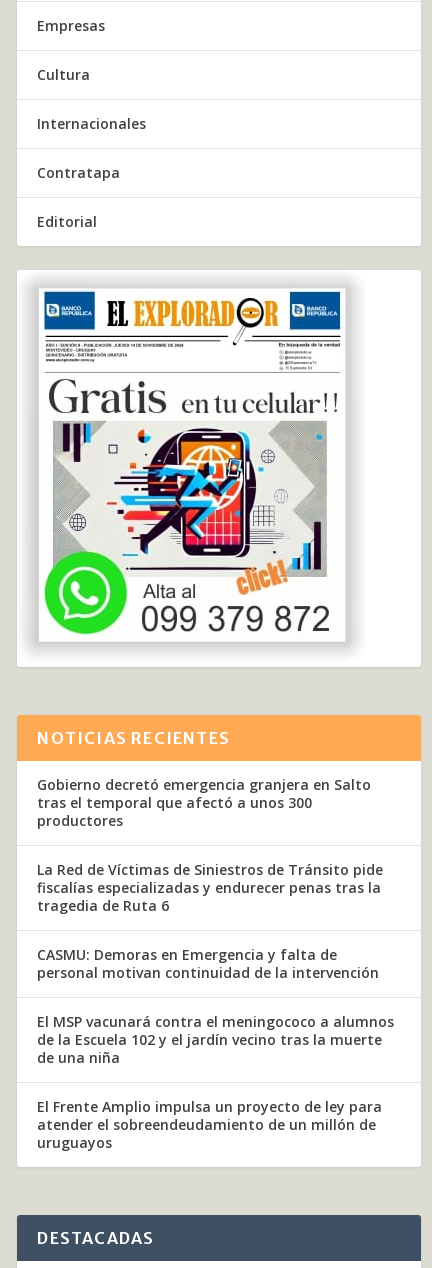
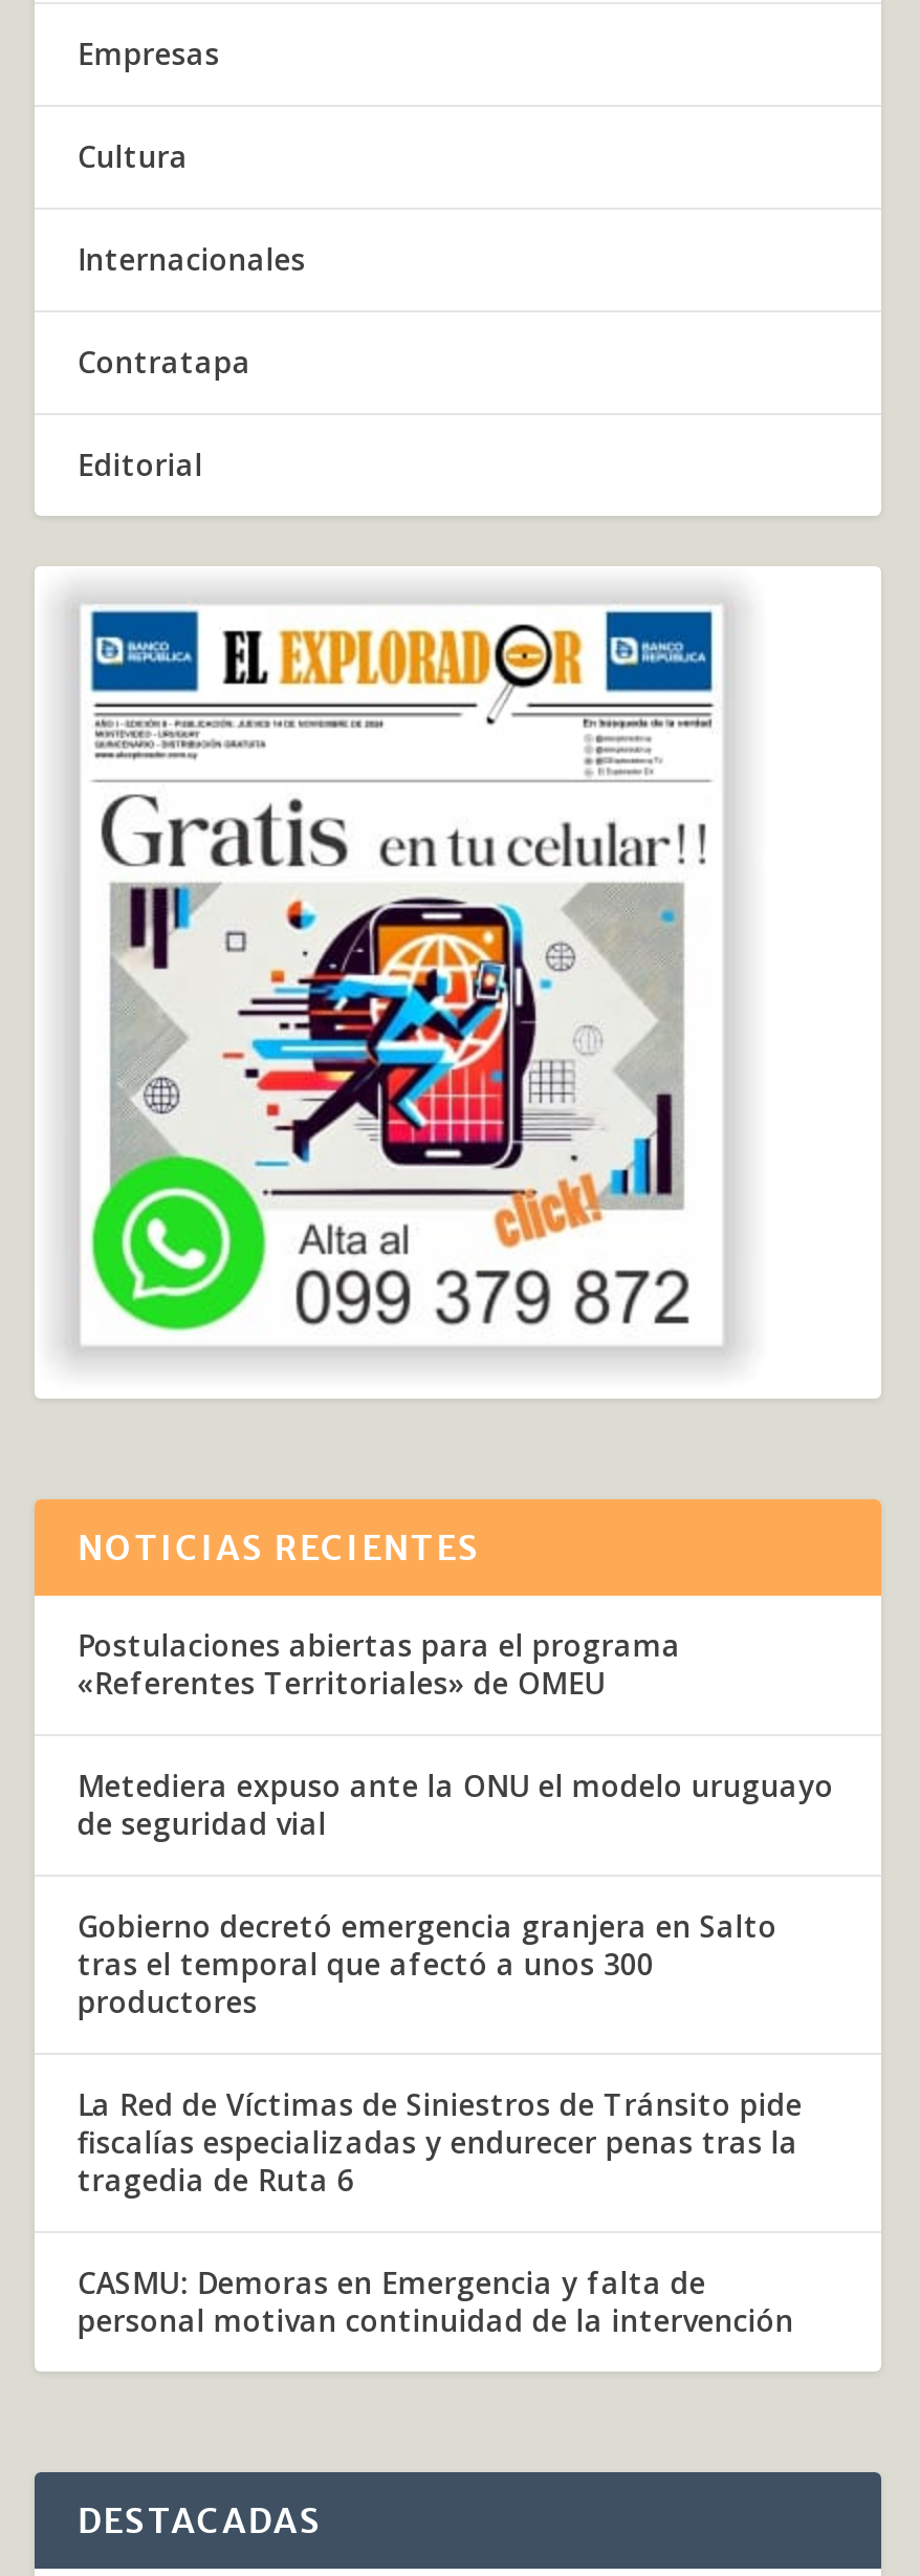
+ Postulaciones abiertas para el programa
+ «Referentes Territoriales» de OMEU
+ Metediera expuso ante la ONU el modelo uruguayo
+ de seguridad vial

moved down: Gobierno decretó emergencia granjera en Salto | tras el temporal que afectó a unos 300 | productores | La Red de Víctimas de Siniestros de Tránsito pide | fiscalías especializadas y endurecer penas tras la | tragedia de Ruta 6 | CASMU: Demoras en Emergencia y falta de | personal motivan continuidad de la intervención

- El MSP vacunará contra el meningococo a alumnos
- de la Escuela 102 y el jardín vecino tras la muerte
- de una niña
- El Frente Amplio impulsa un proyecto de ley para
- atender el sobreendeudamiento de un millón de
- uruguayos
